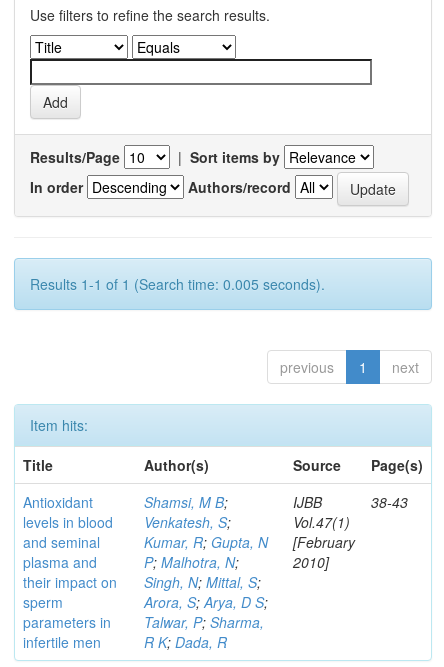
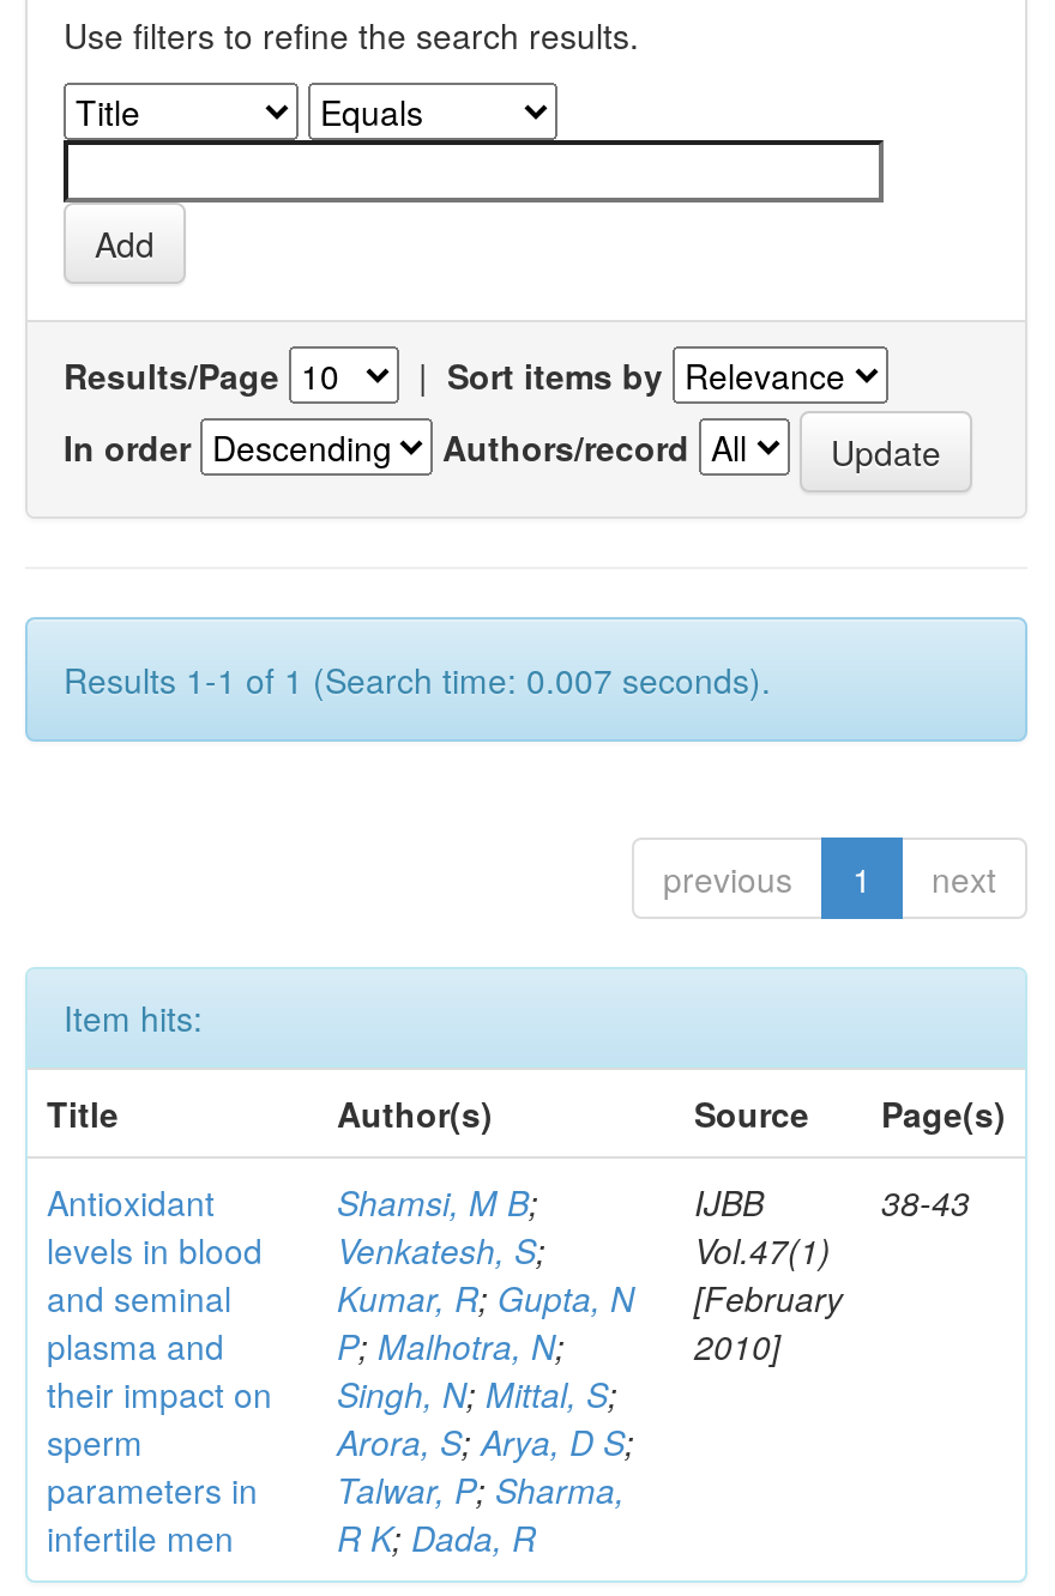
- Results 1-1 of 1 (Search time: 0.005 seconds).
+ Results 1-1 of 1 (Search time: 0.007 seconds).
